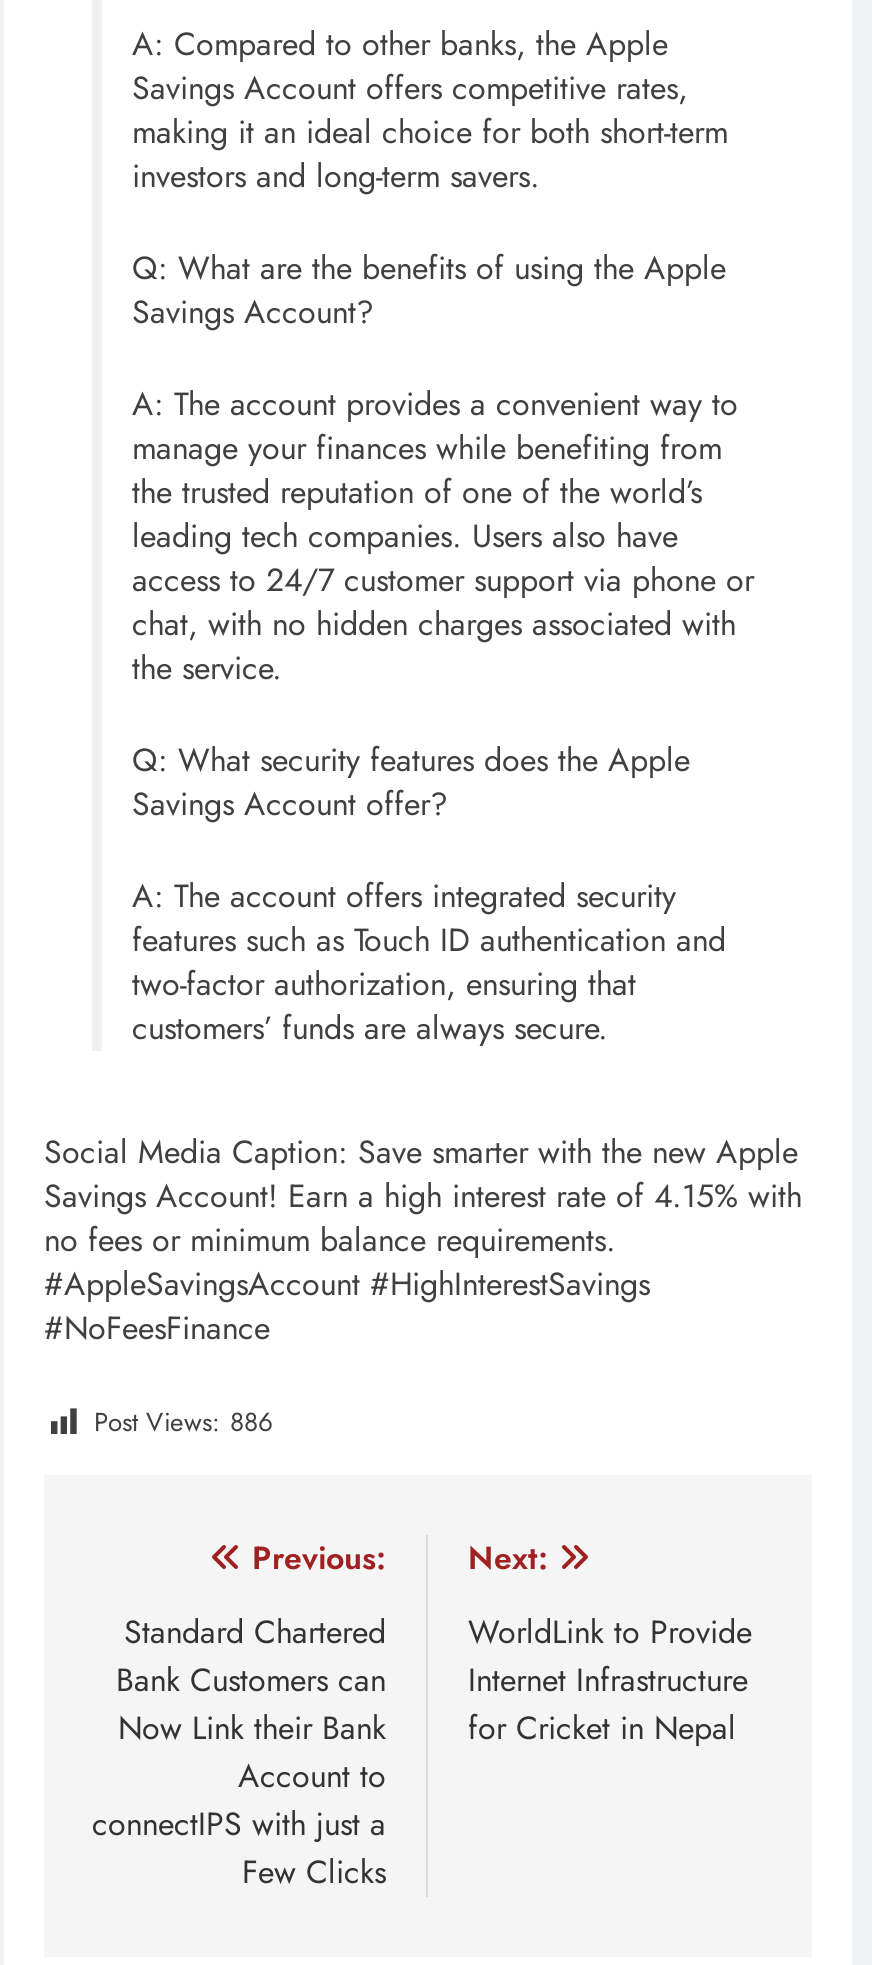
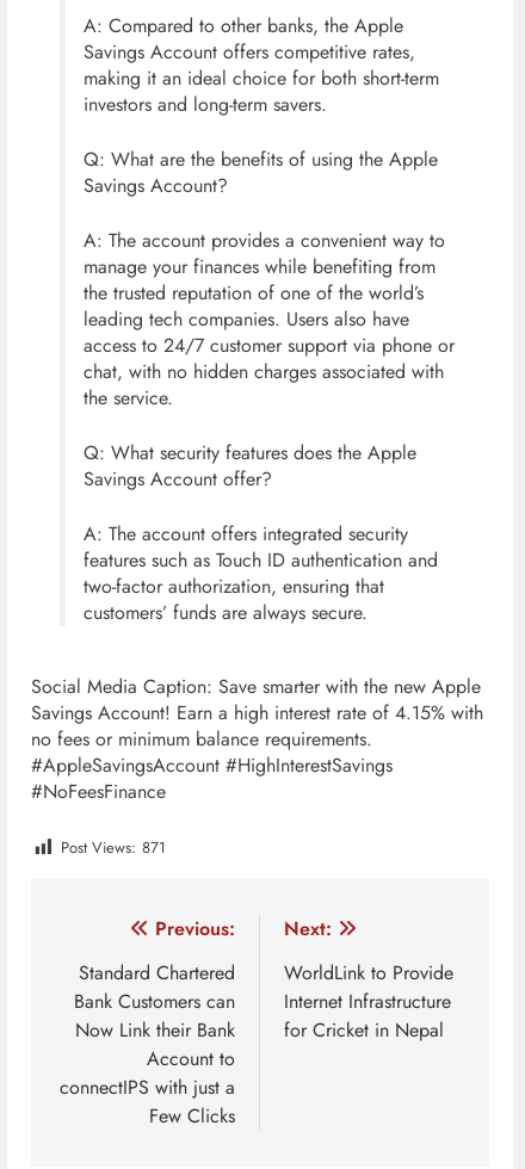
- Post Views: 886
+ Post Views: 871
